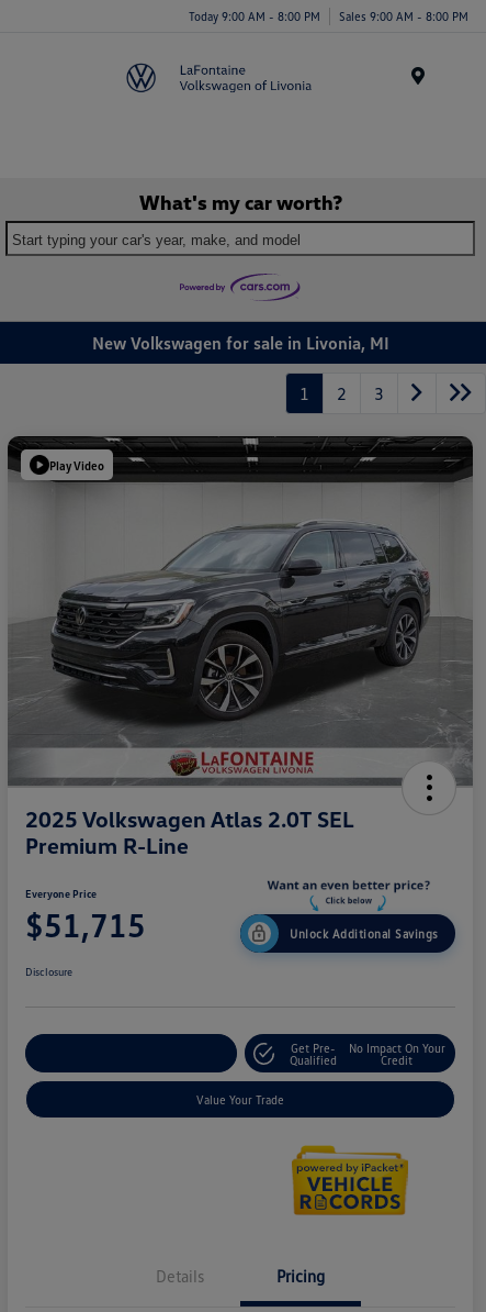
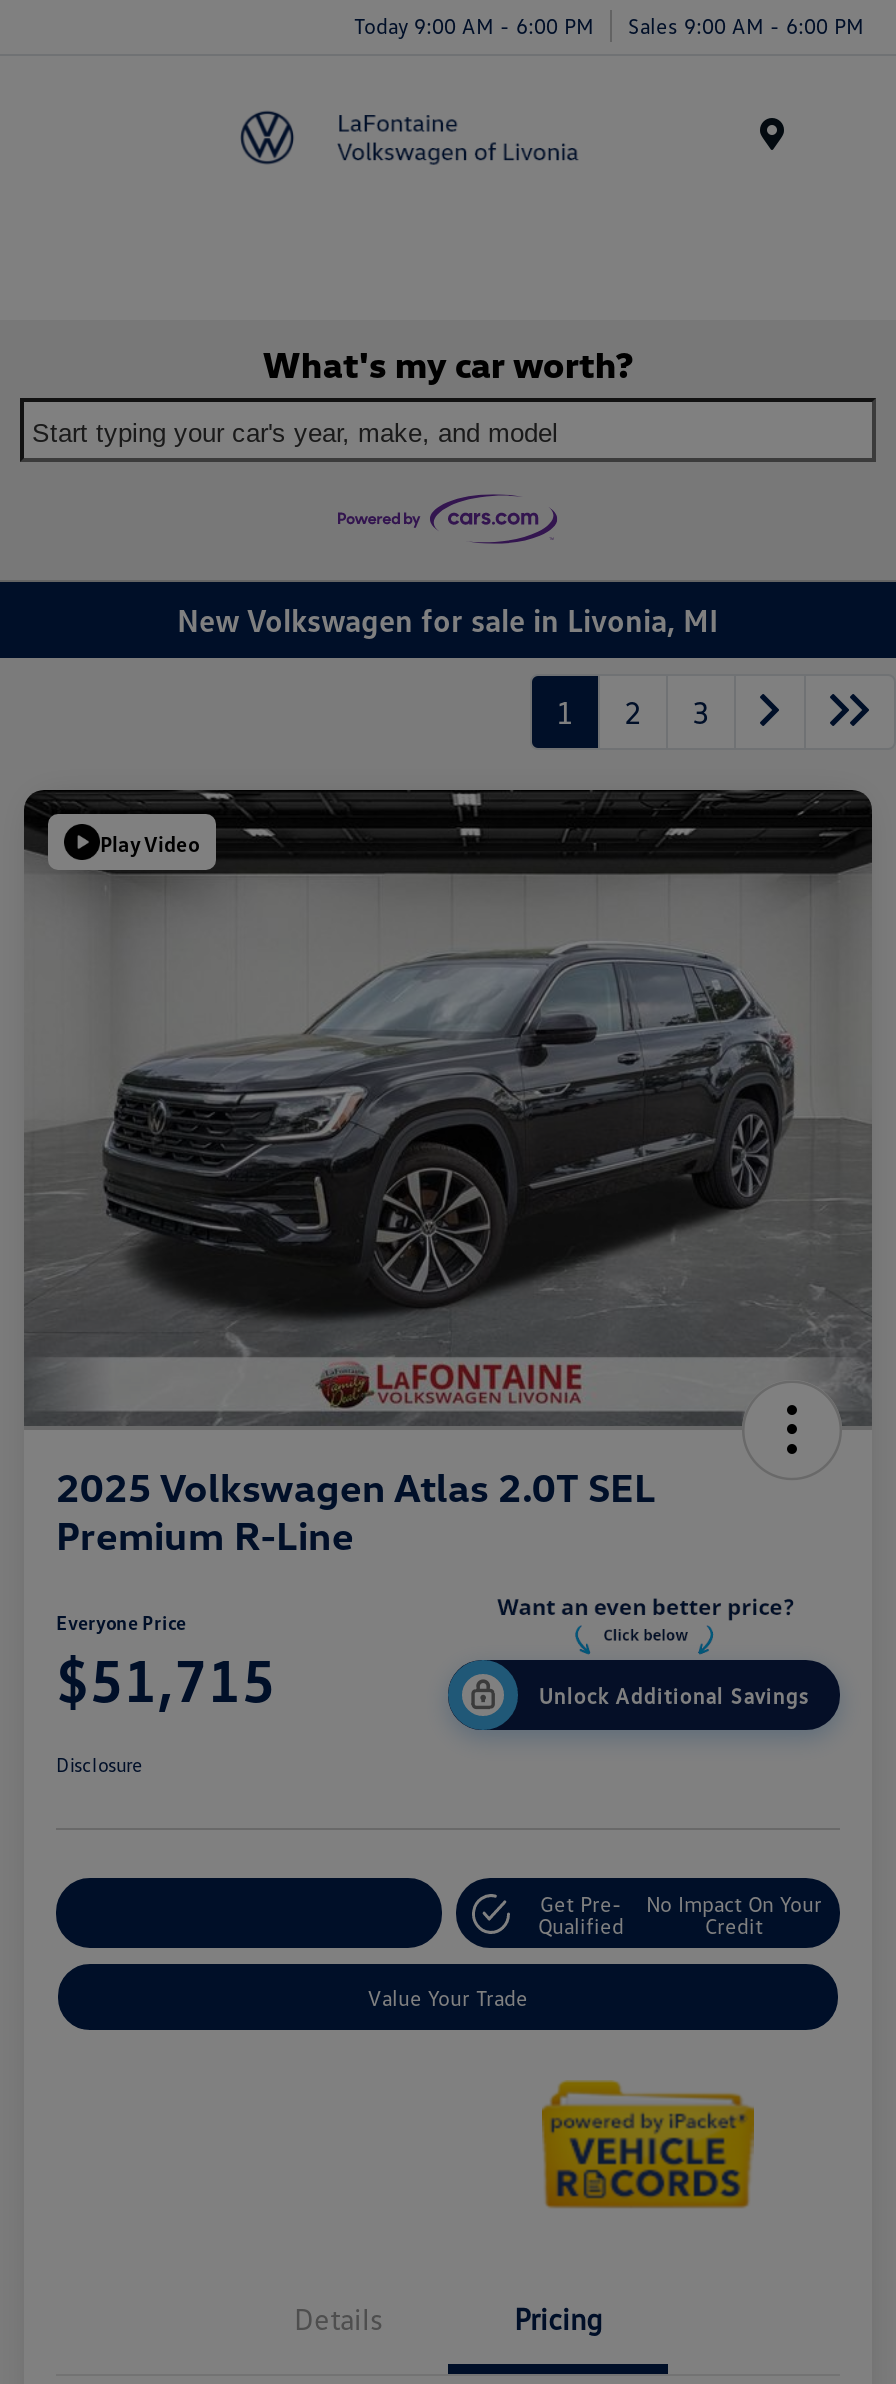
- Today 9:00 AM - 8:00 PM
+ Today 9:00 AM - 6:00 PM

- Sales 9:00 AM - 8:00 PM
+ Sales 9:00 AM - 6:00 PM
